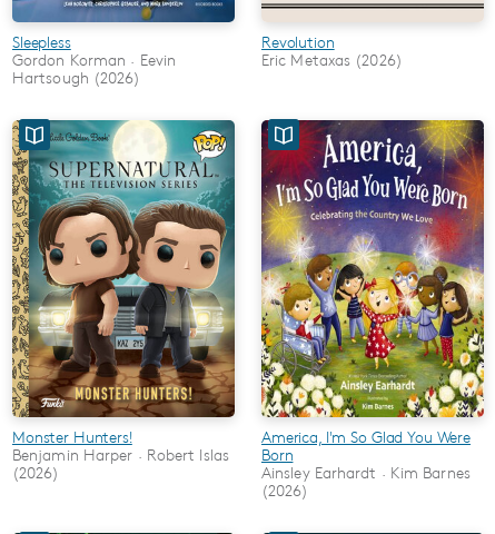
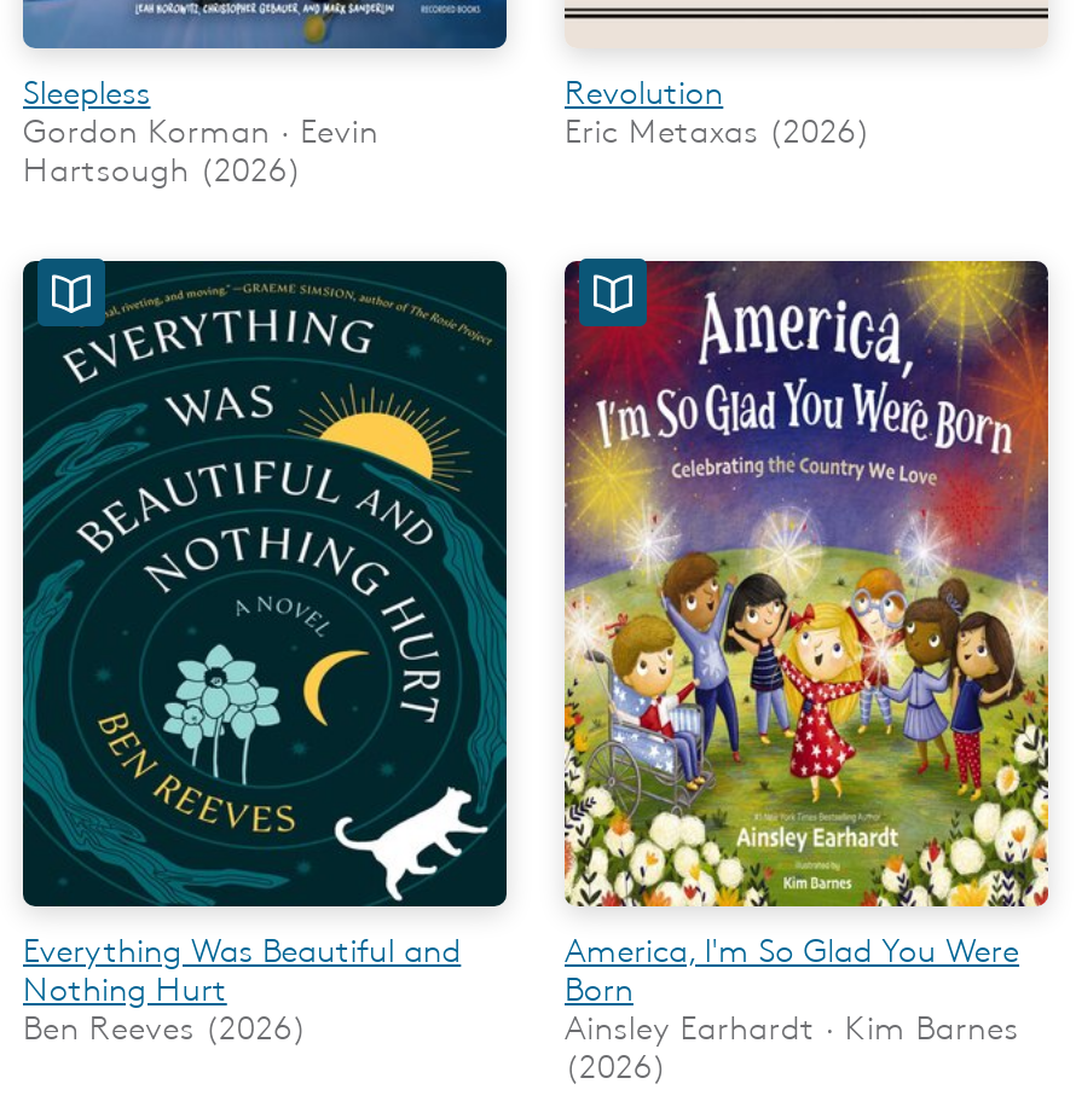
- [image]
- Monster Hunters!
- Benjamin Harper · Robert Islas
- (2026)
+ [image]
+ Everything Was Beautiful and
+ Nothing Hurt
+ Ben Reeves (2026)
